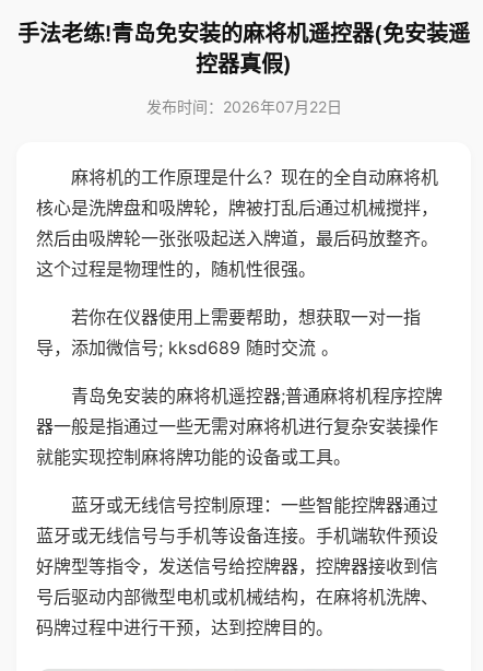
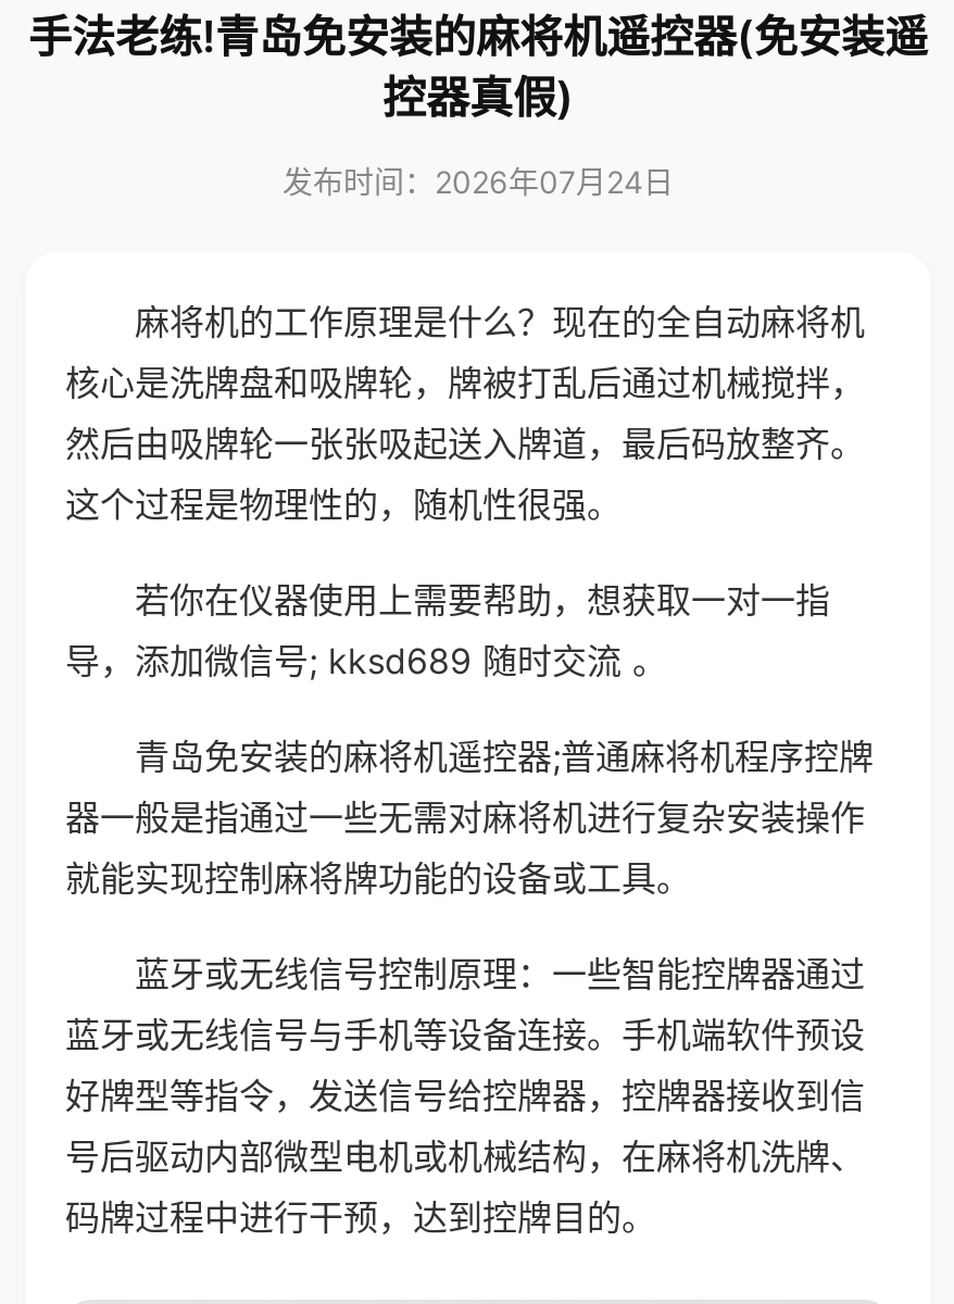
- 发布时间：2026年07月22日
+ 发布时间：2026年07月24日
